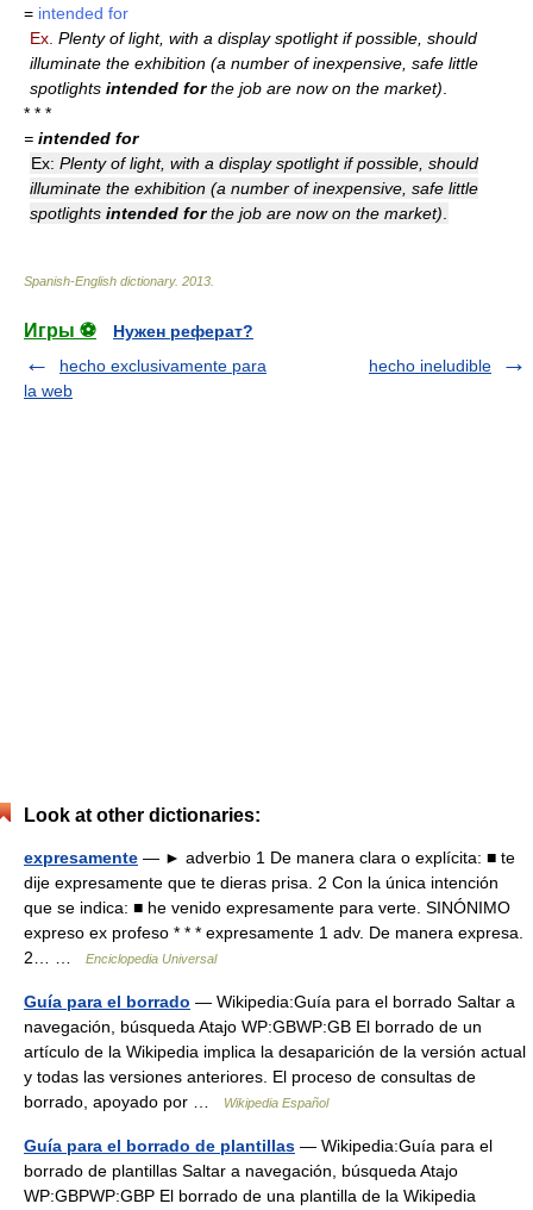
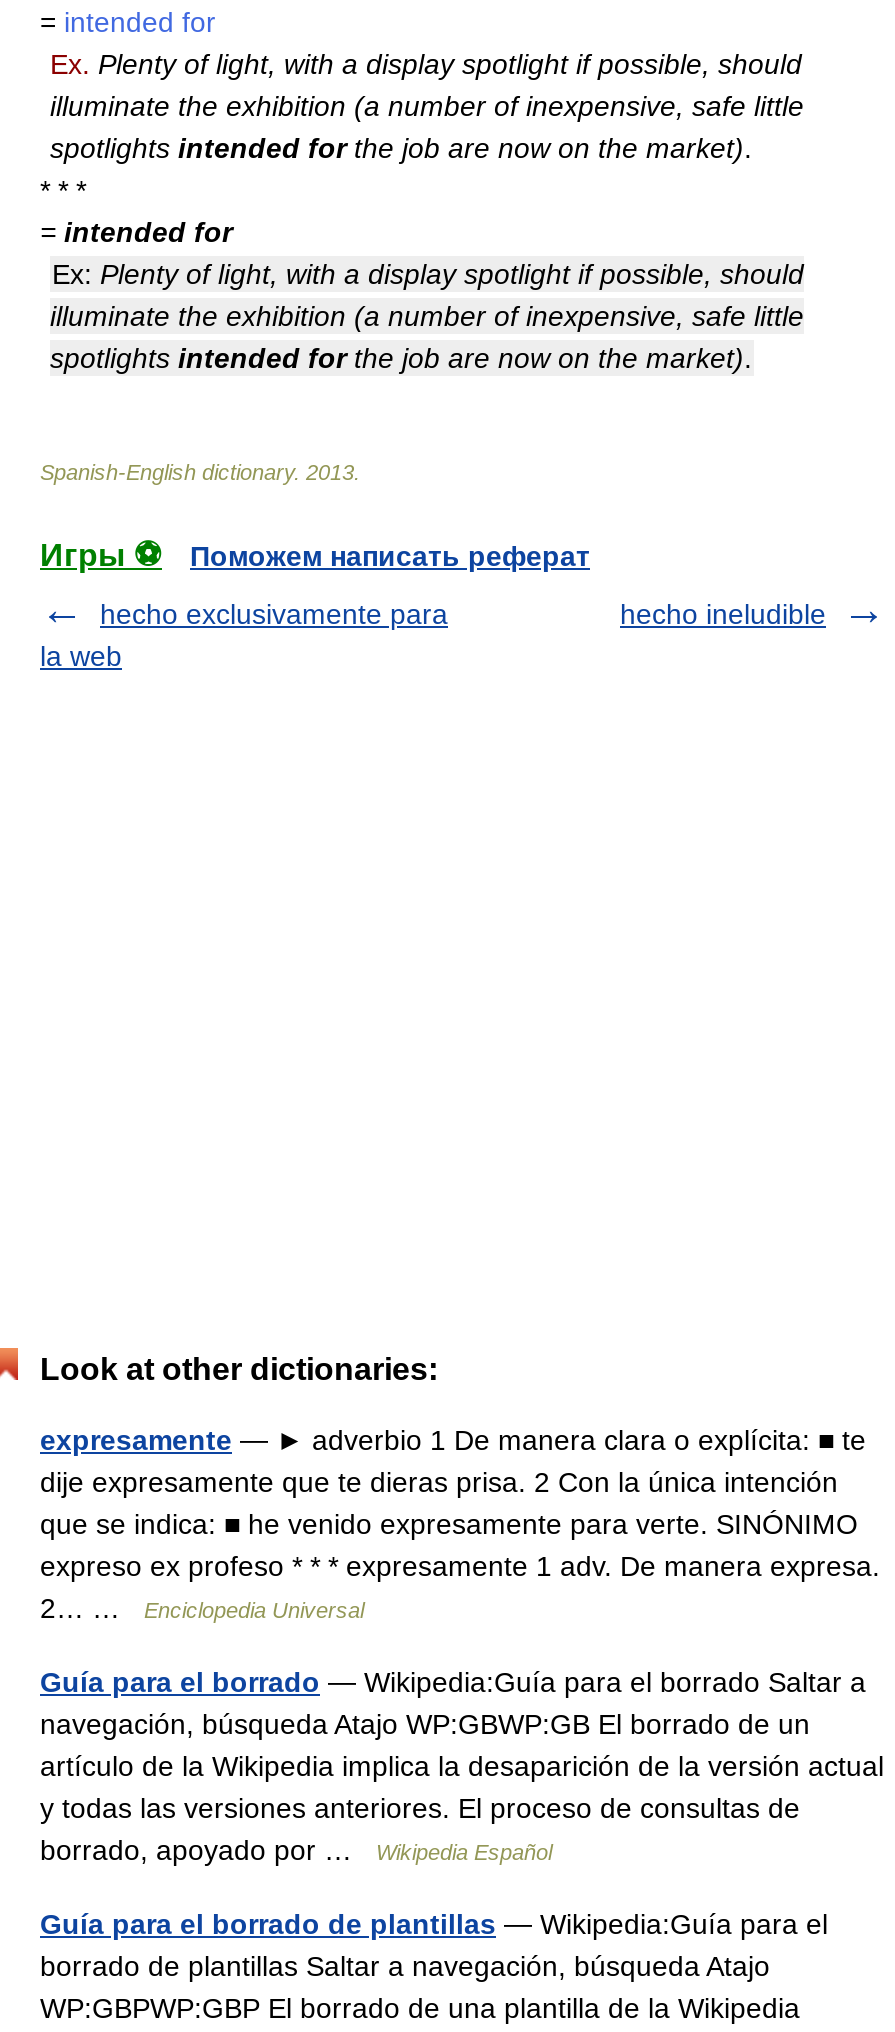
- Нужен реферат?
+ Поможем написать реферат
